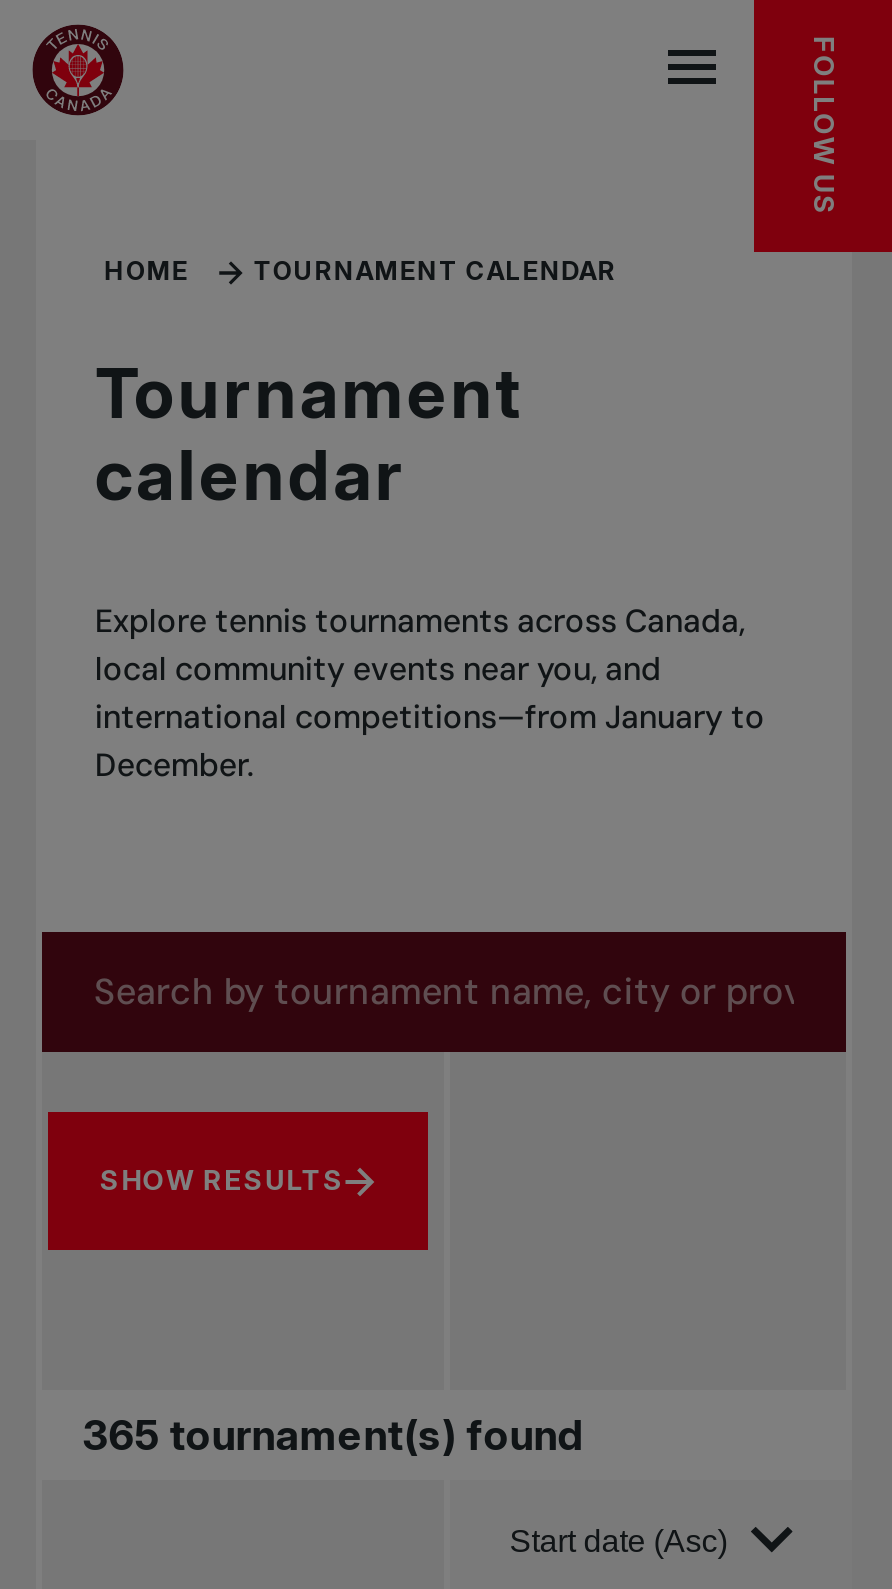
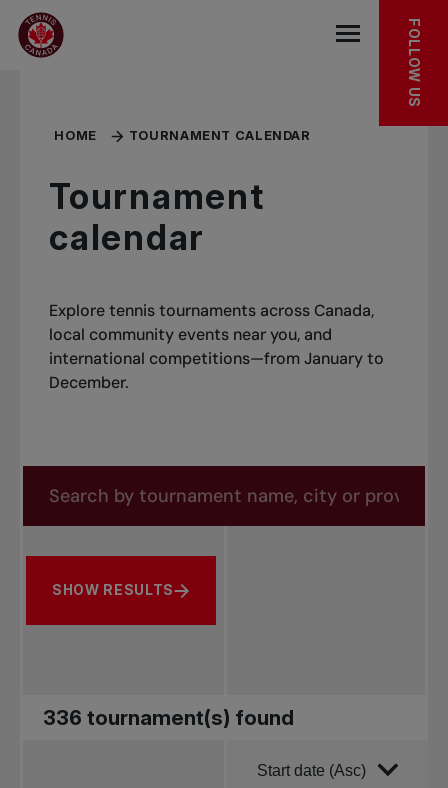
- 365 tournament(s) found
+ 336 tournament(s) found
